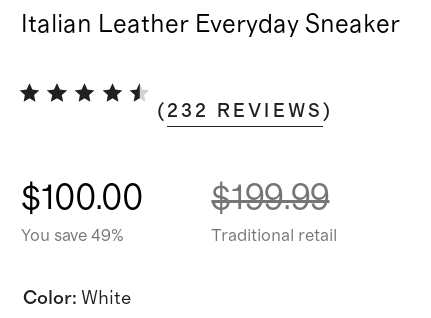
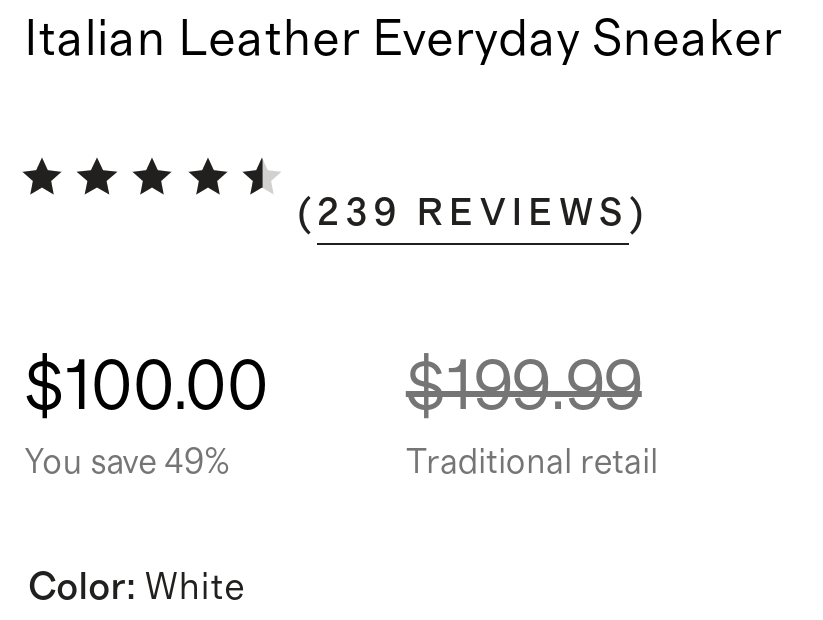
- (232 REVIEWS)
+ (239 REVIEWS)
